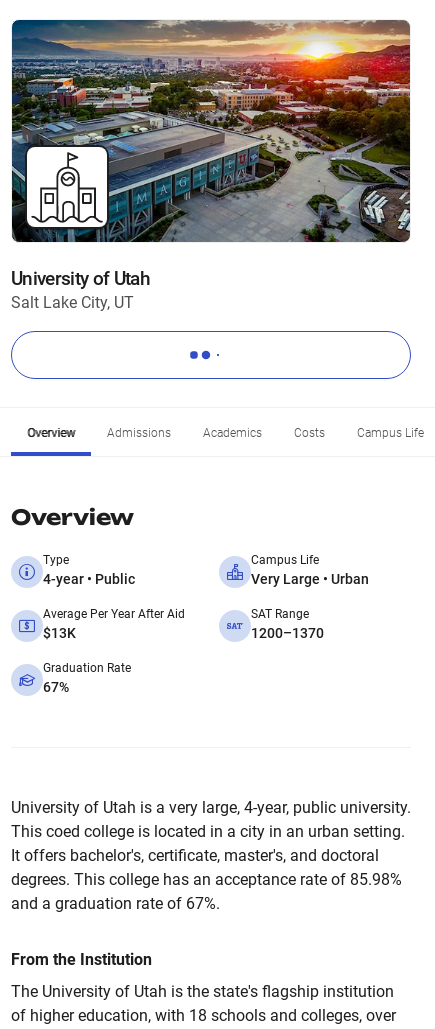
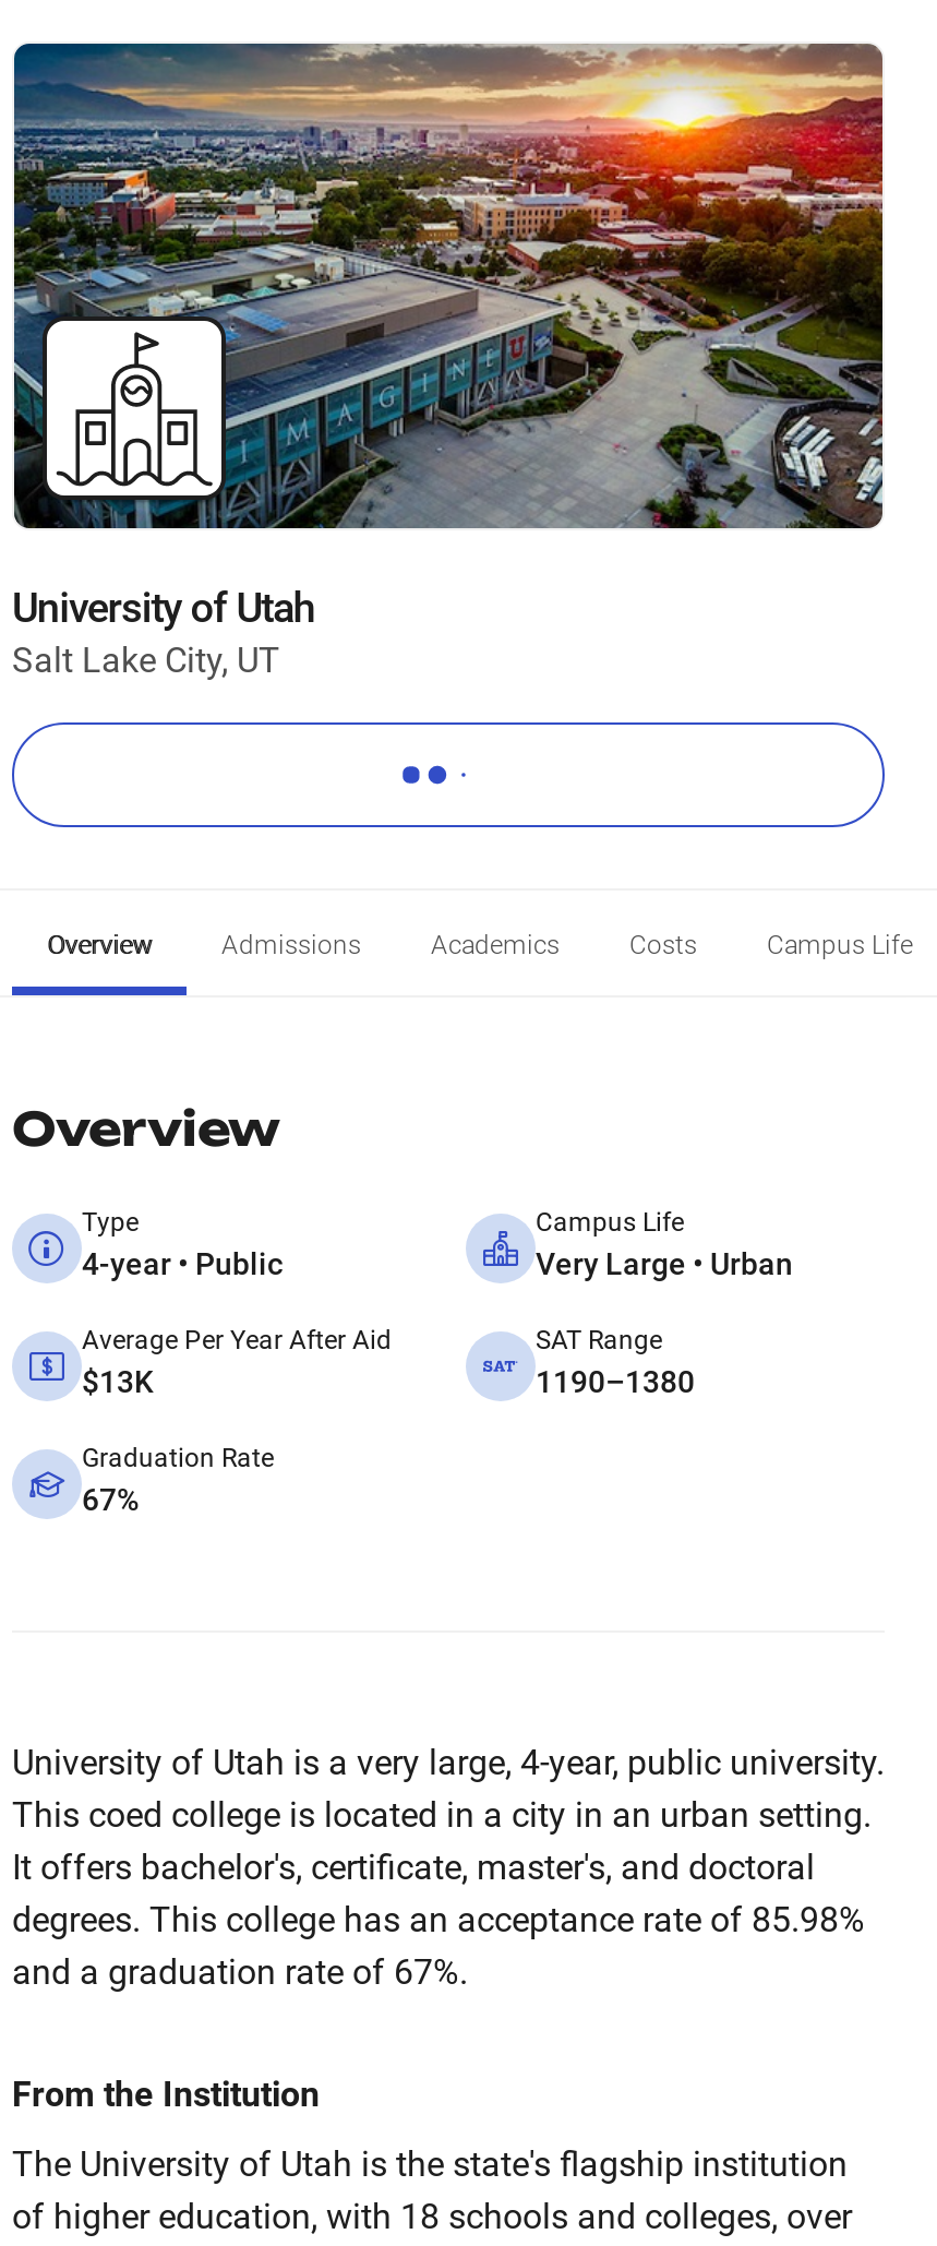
- 1200–1370
+ 1190–1380
